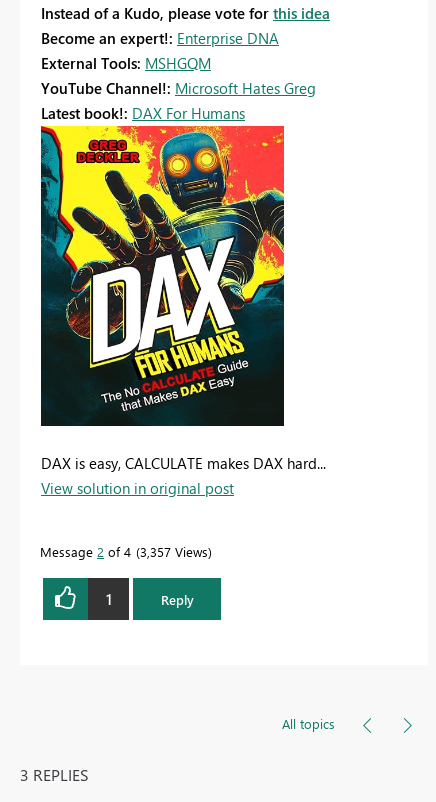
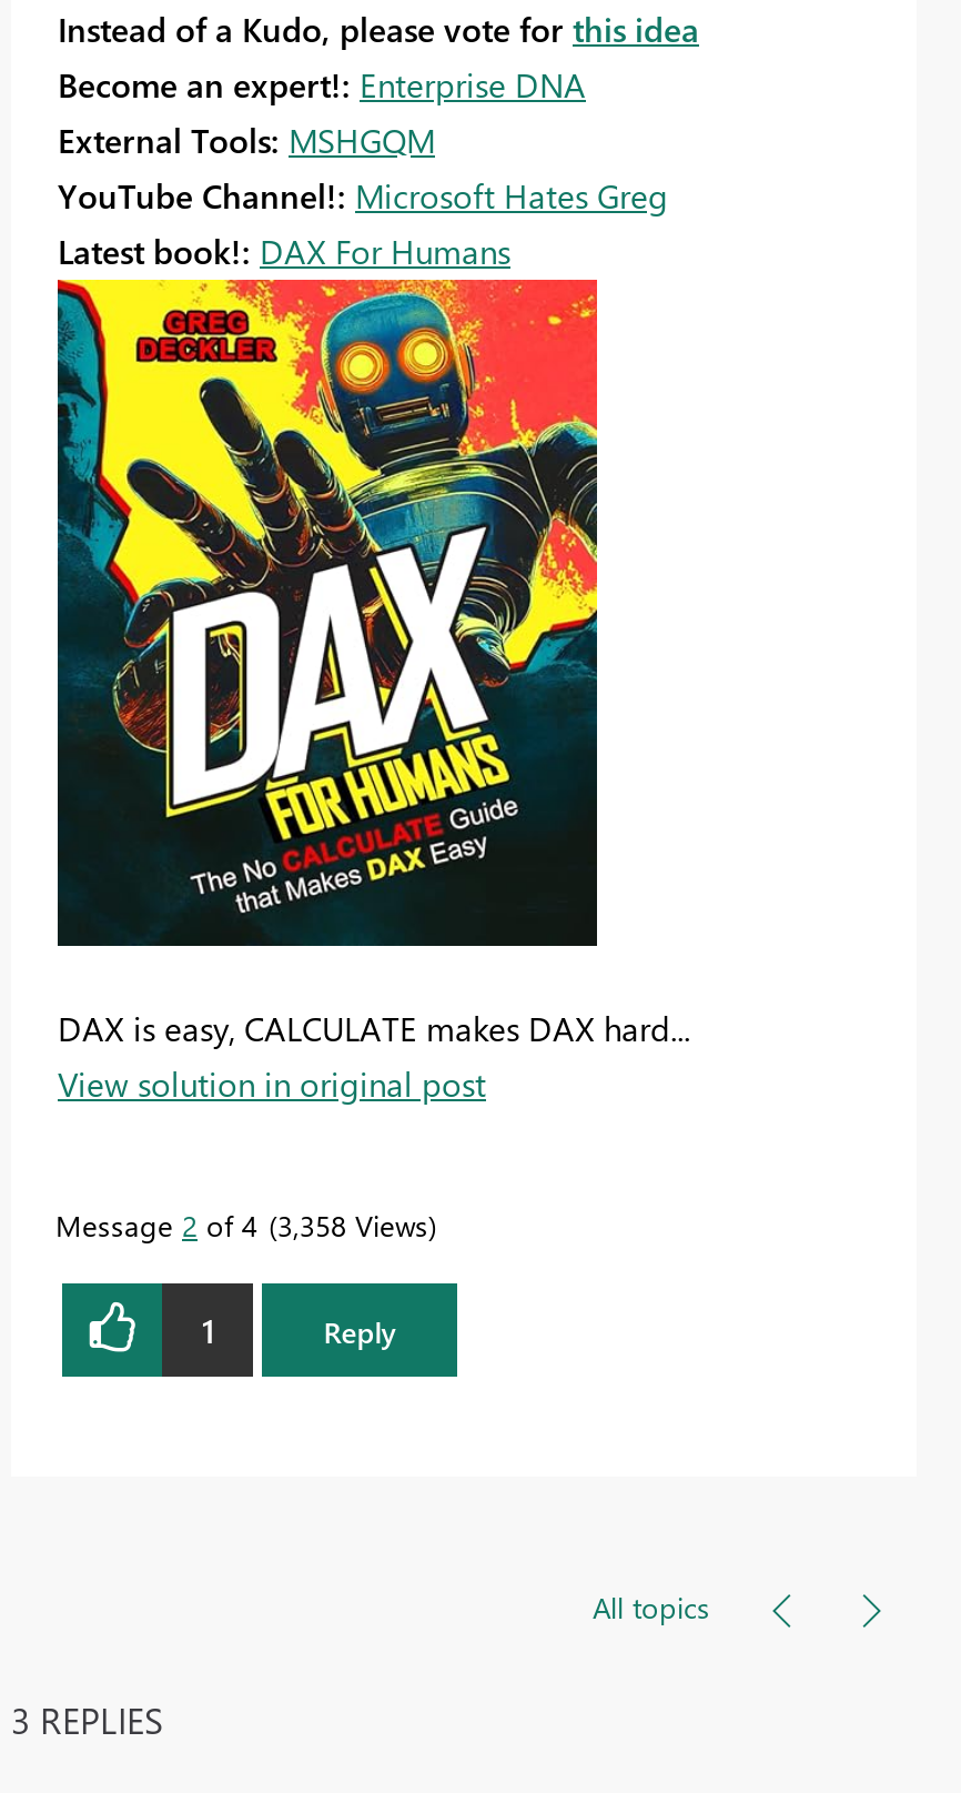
- Message 2 of 4 3,357 Views
+ Message 2 of 4 3,358 Views
